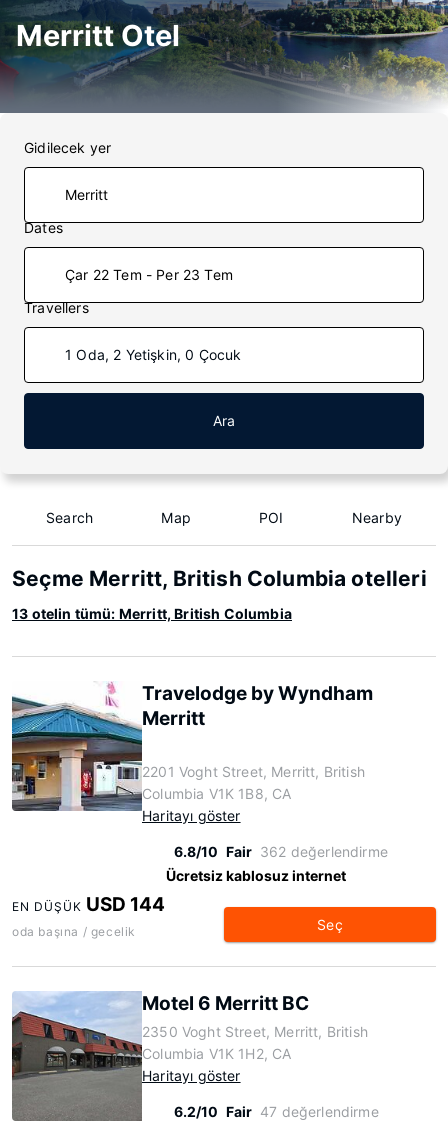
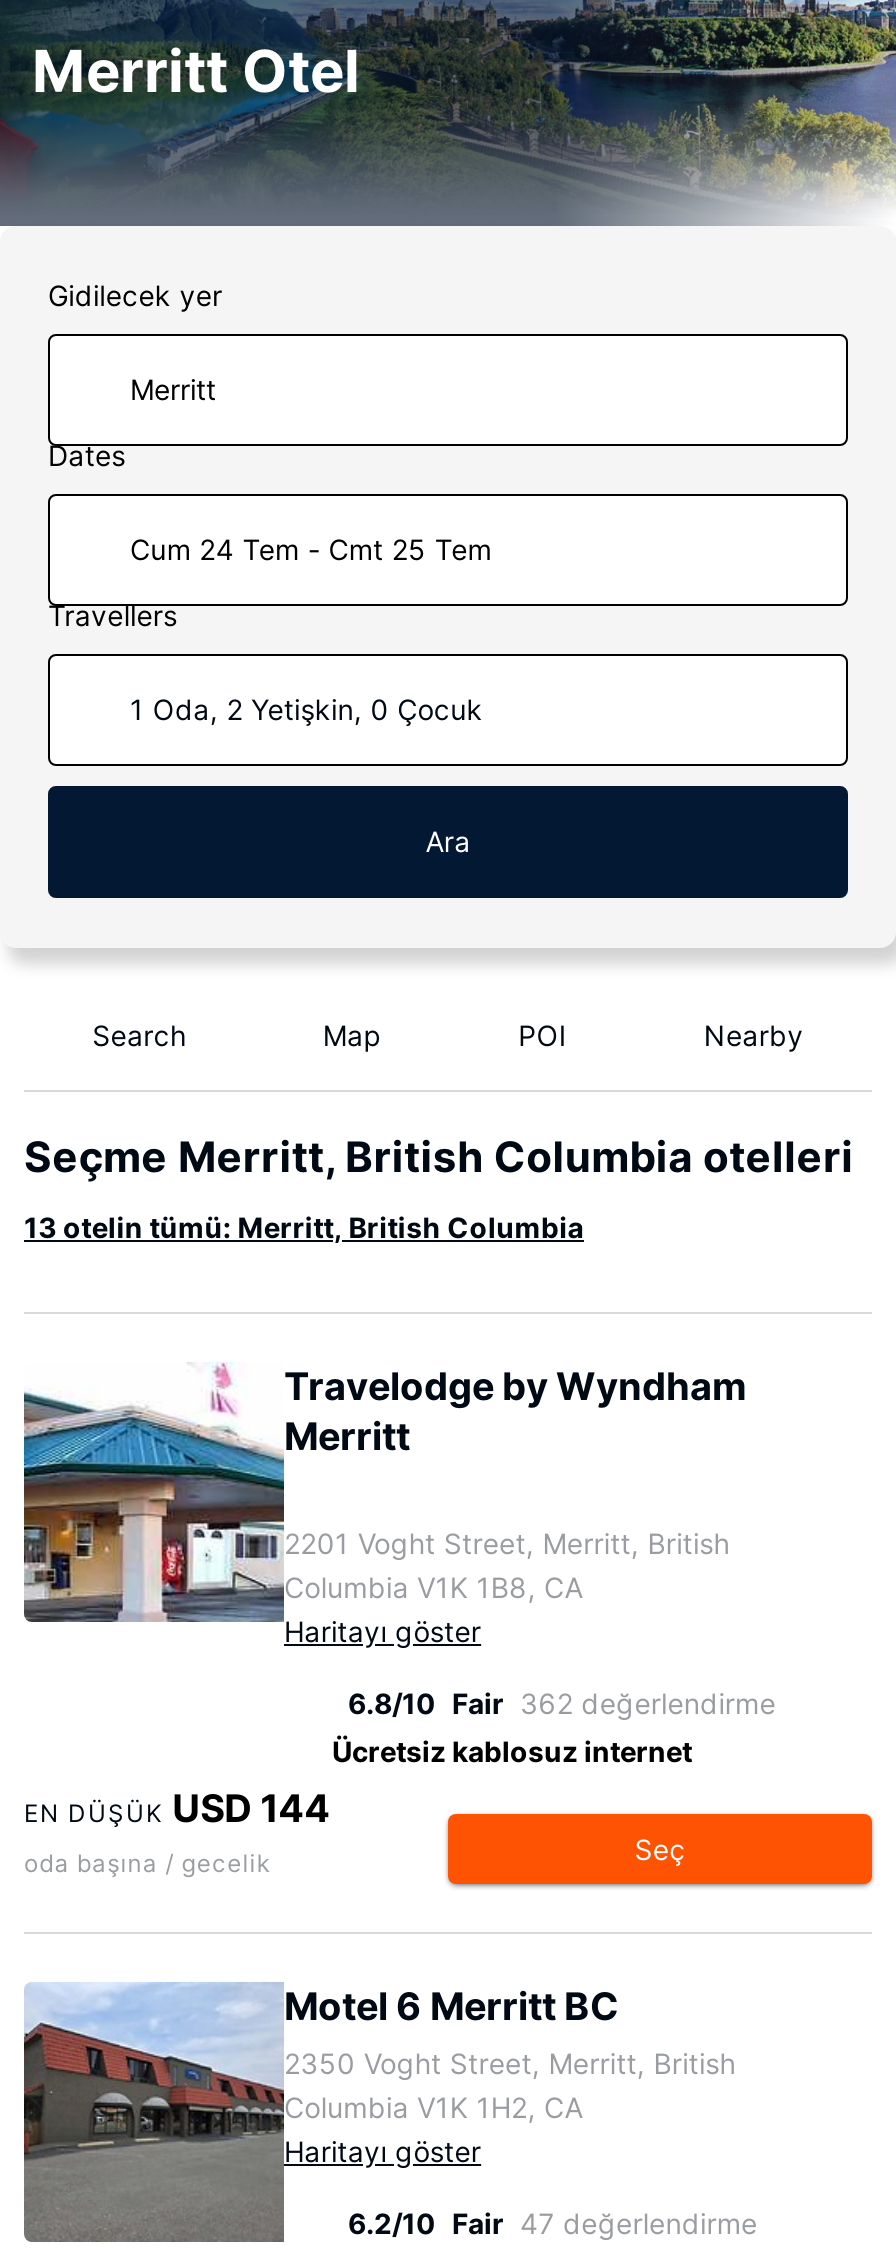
- Çar 22 Tem - Per 23 Tem
+ Cum 24 Tem - Cmt 25 Tem
